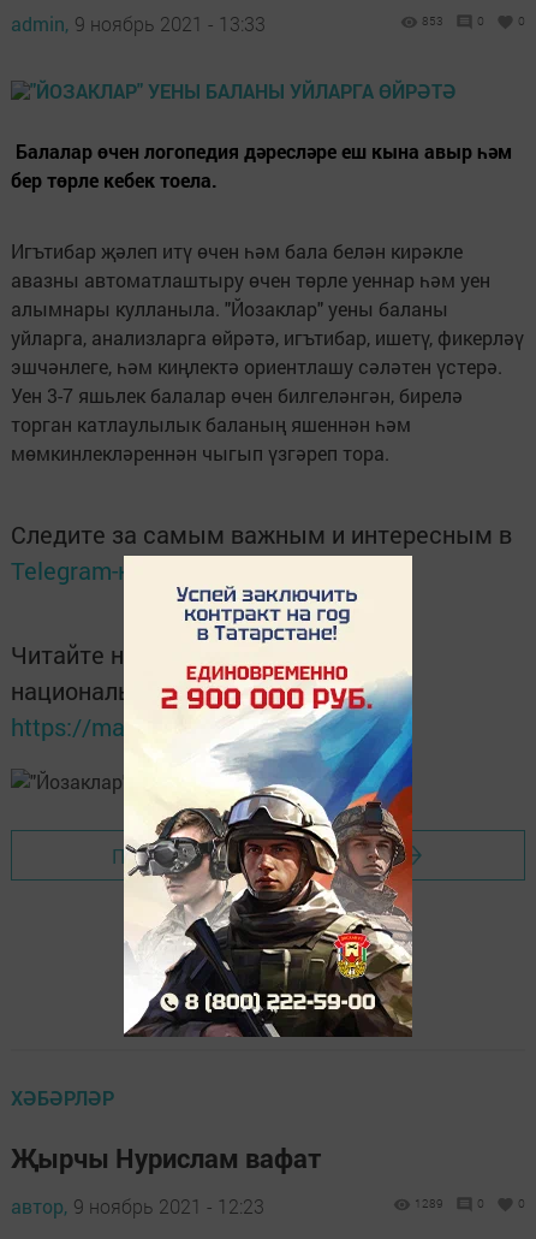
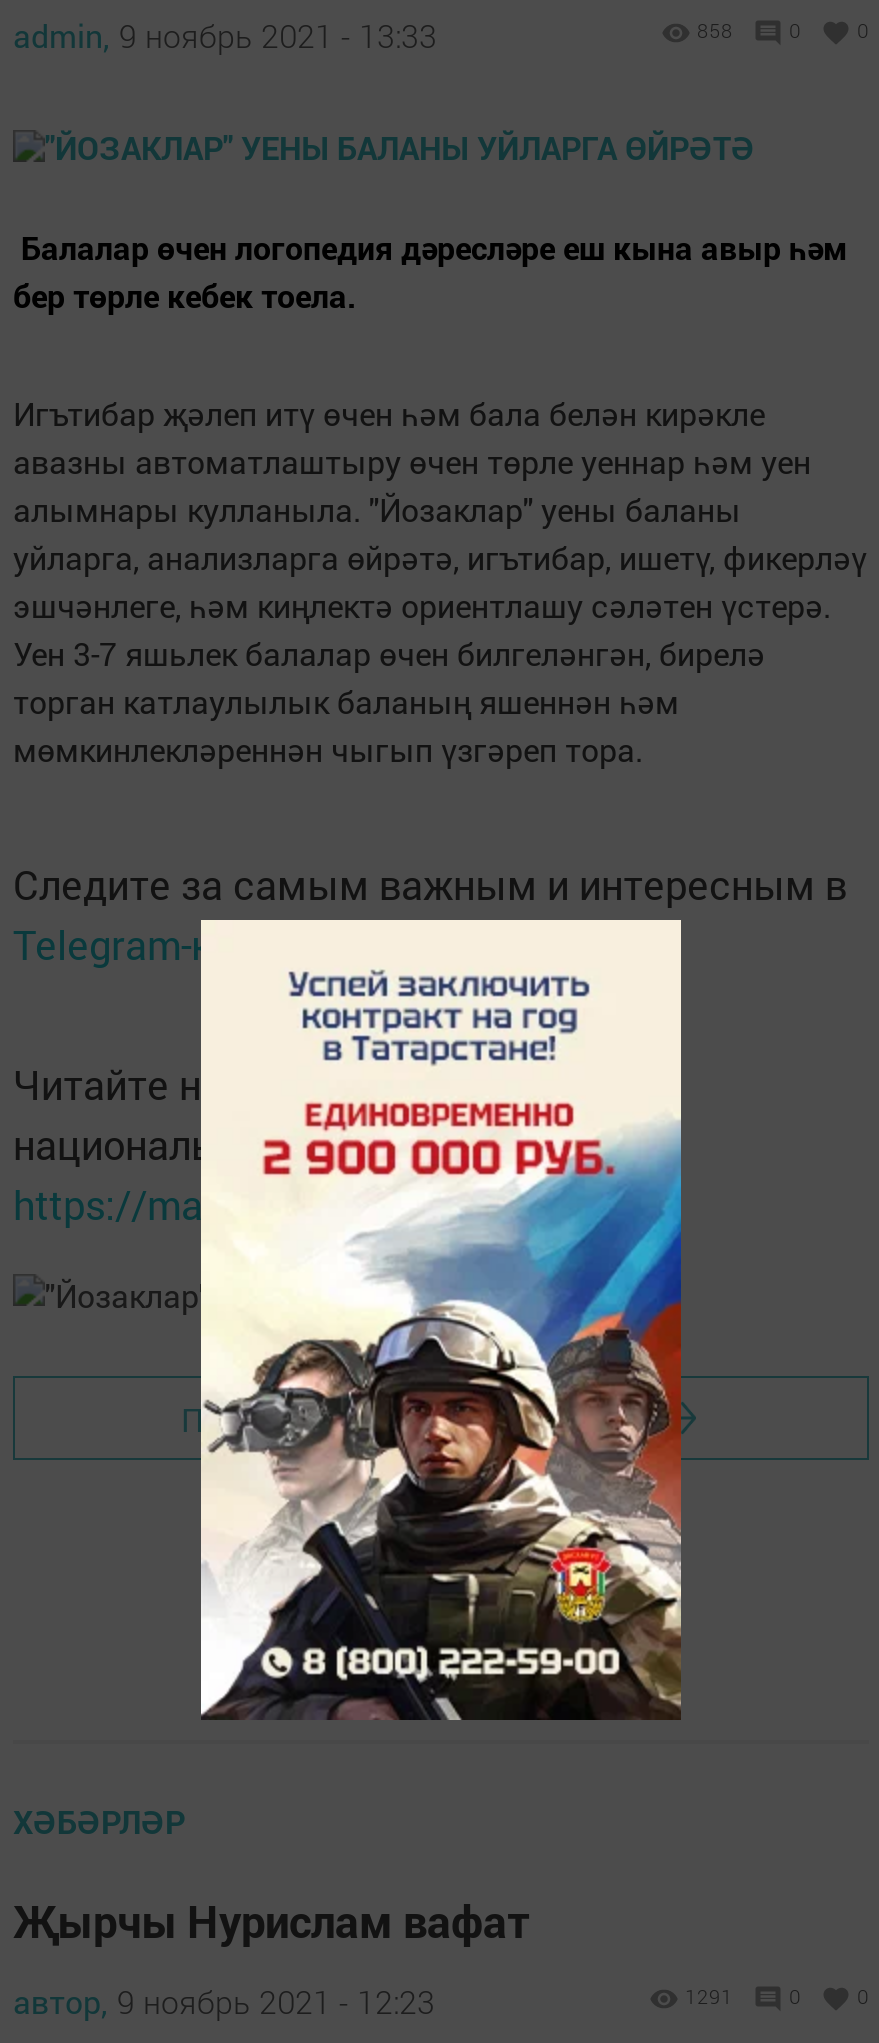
- 853
+ 858

- 1289
+ 1291
